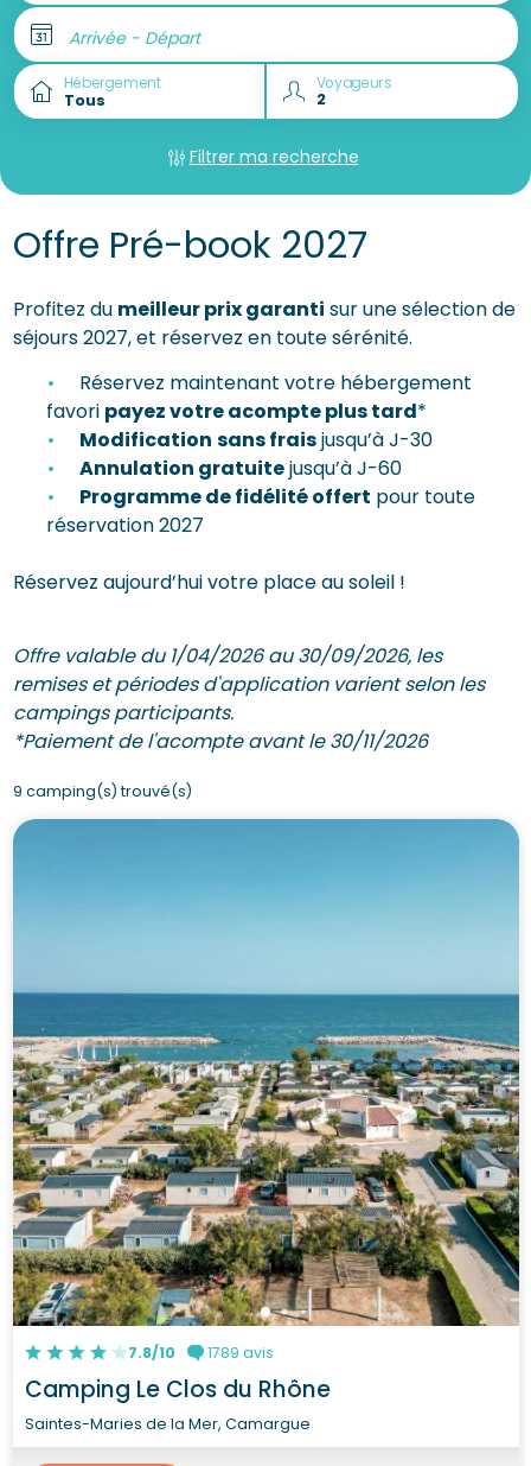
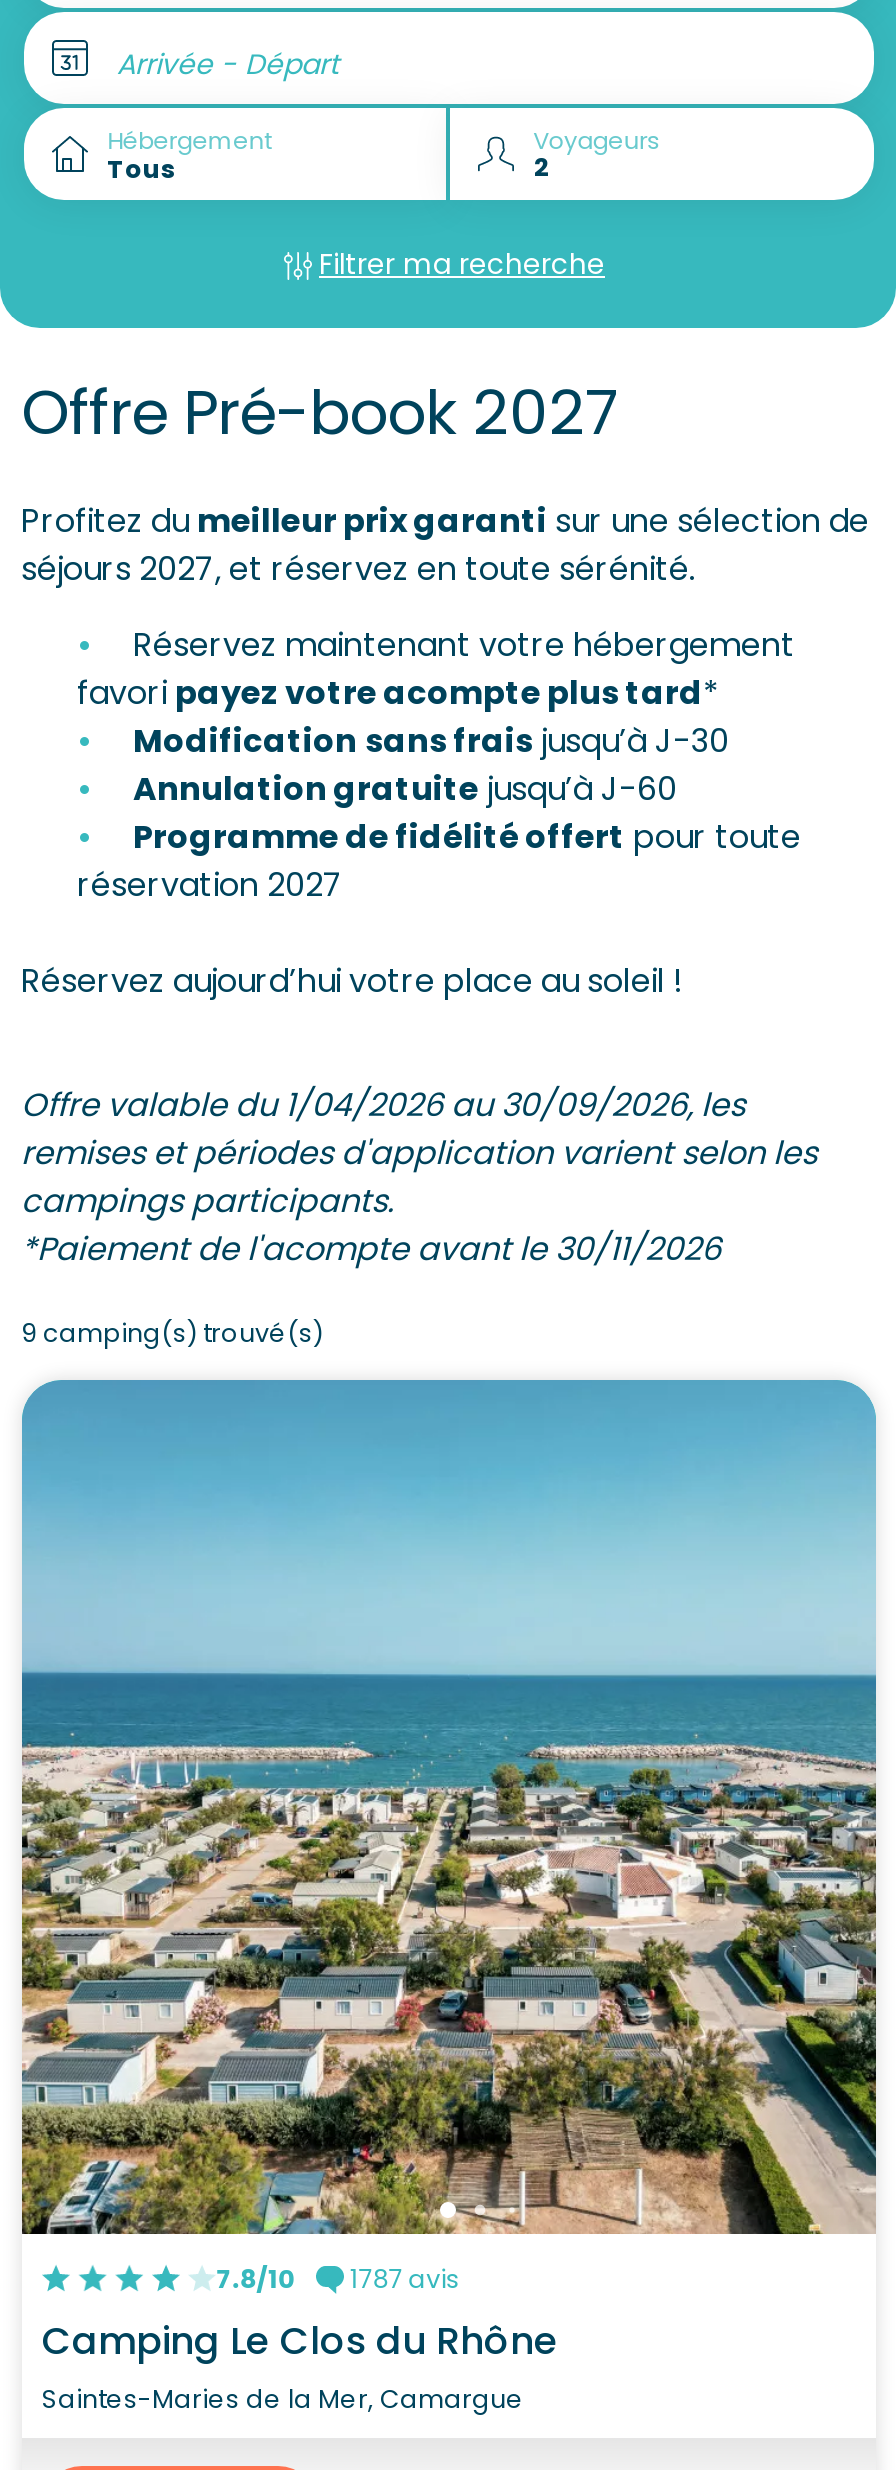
- 7.8/10 1789 avis
+ 7.8/10 1787 avis
